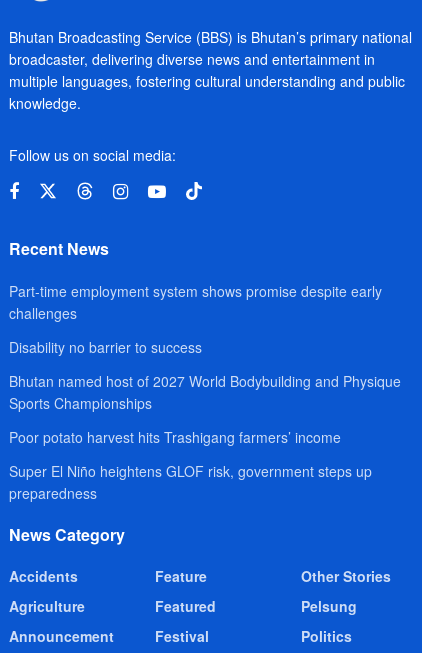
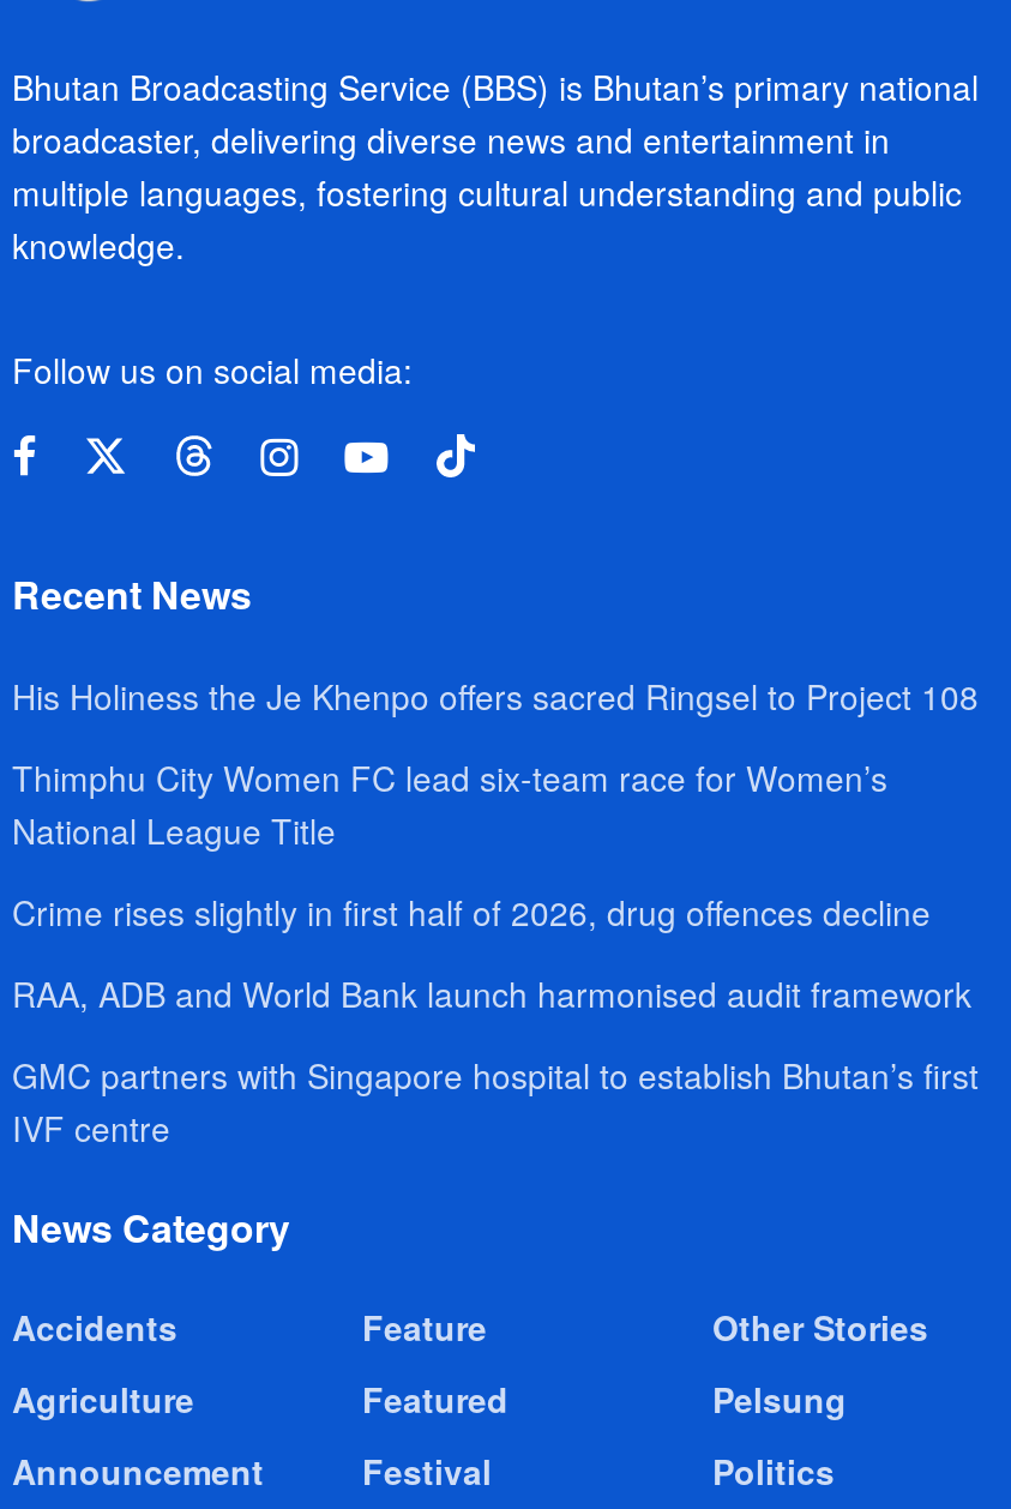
- Part-time employment system shows promise despite early
- challenges
+ His Holiness the Je Khenpo offers sacred Ringsel to Project 108

- Disability no barrier to success
+ Thimphu City Women FC lead six-team race for Women’s
+ National League Title

- Bhutan named host of 2027 World Bodybuilding and Physique
- Sports Championships
+ Crime rises slightly in first half of 2026, drug offences decline

- Poor potato harvest hits Trashigang farmers’ income
+ RAA, ADB and World Bank launch harmonised audit framework

- Super El Niño heightens GLOF risk, government steps up
- preparedness
+ GMC partners with Singapore hospital to establish Bhutan’s first
+ IVF centre
